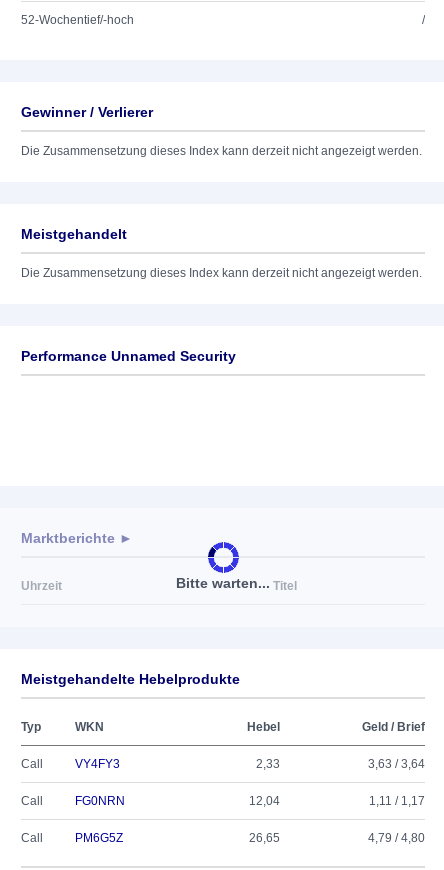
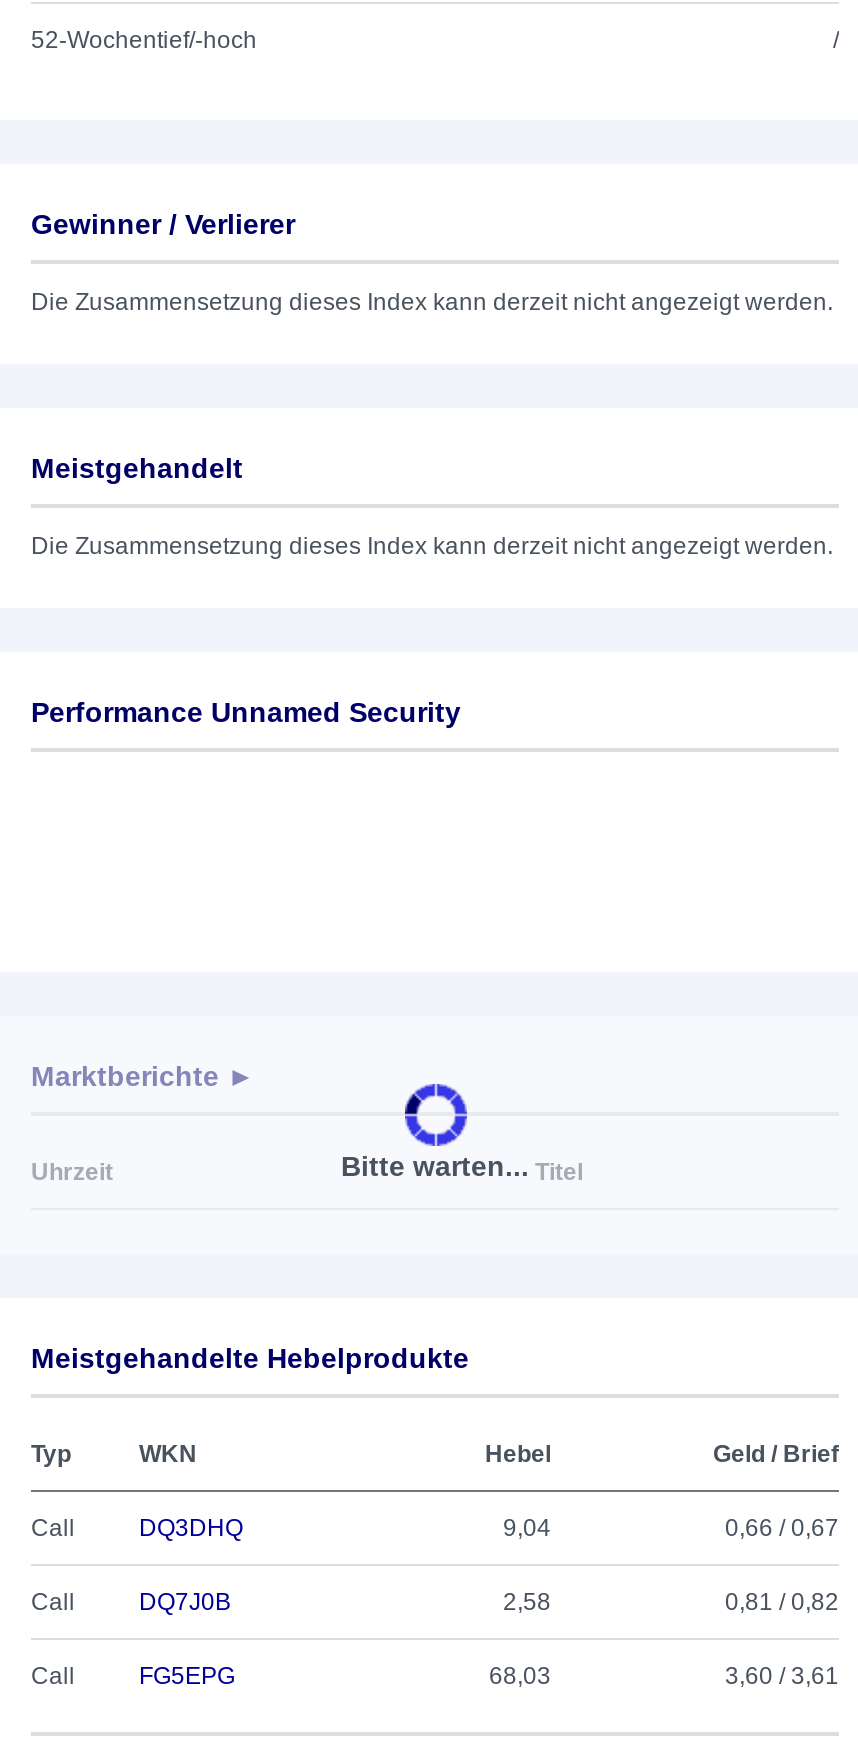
- VY4FY3
- 2,33
- 3,63 / 3,64
+ DQ3DHQ
+ 9,04
+ 0,66 / 0,67

- FG0NRN
- 12,04
- 1,11 / 1,17
+ DQ7J0B
+ 2,58
+ 0,81 / 0,82

- PM6G5Z
- 26,65
- 4,79 / 4,80
+ FG5EPG
+ 68,03
+ 3,60 / 3,61
